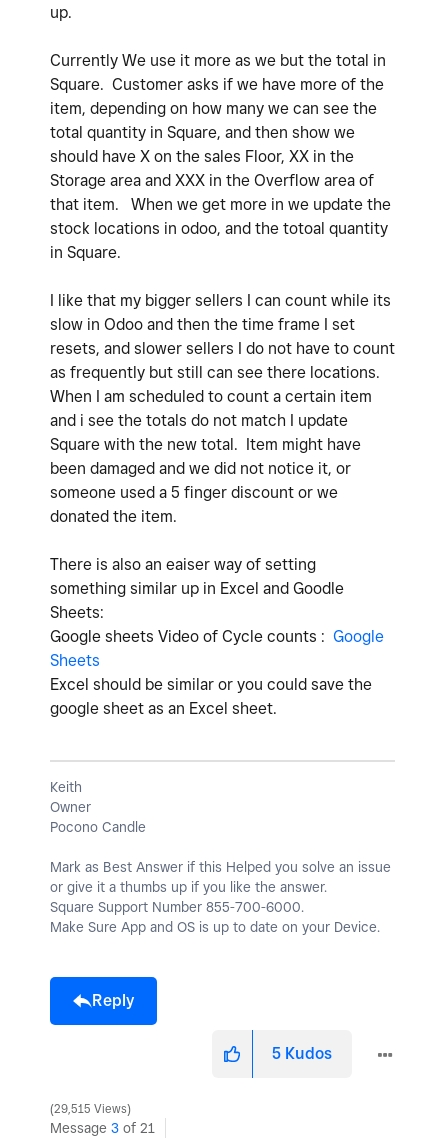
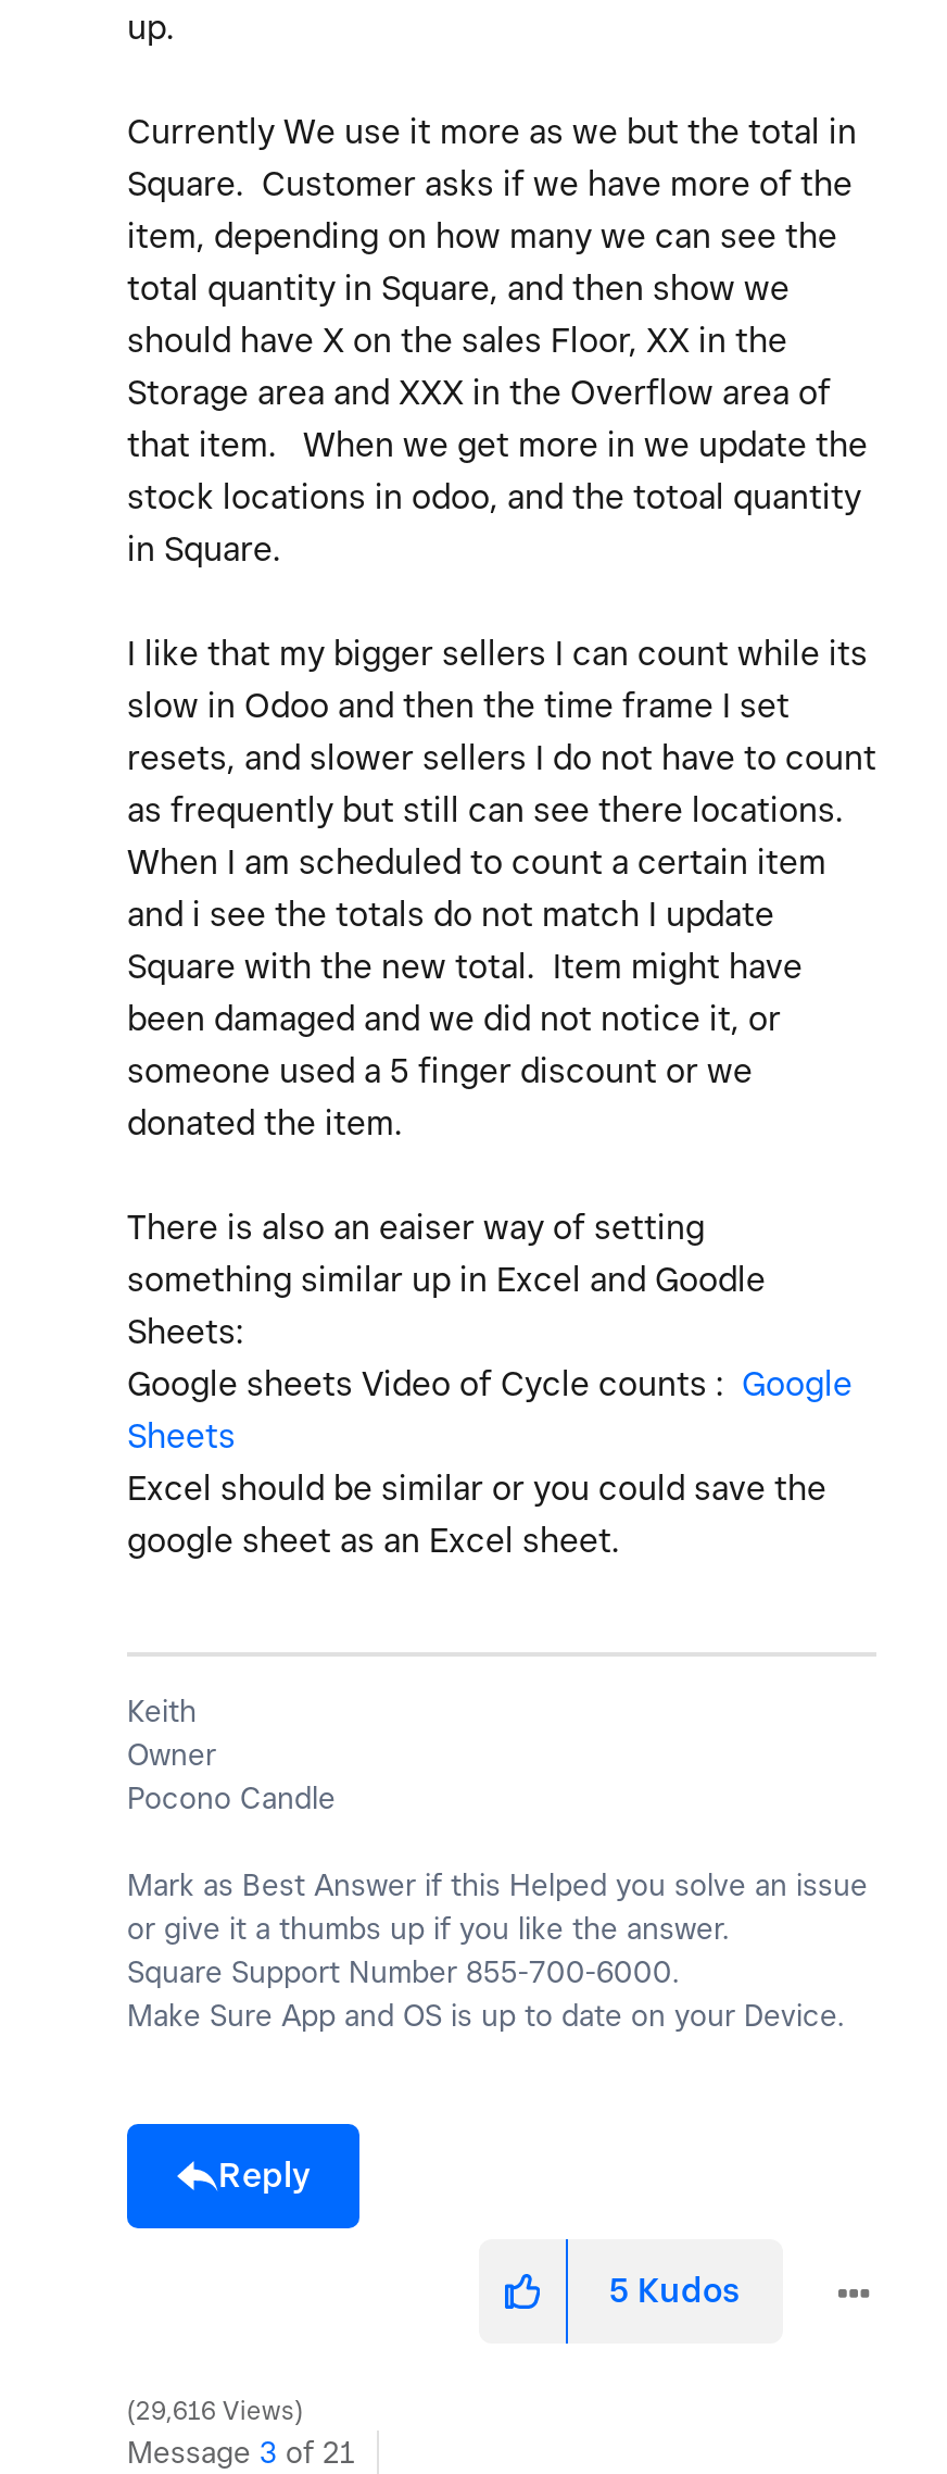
- 29,515 Views
+ 29,616 Views
